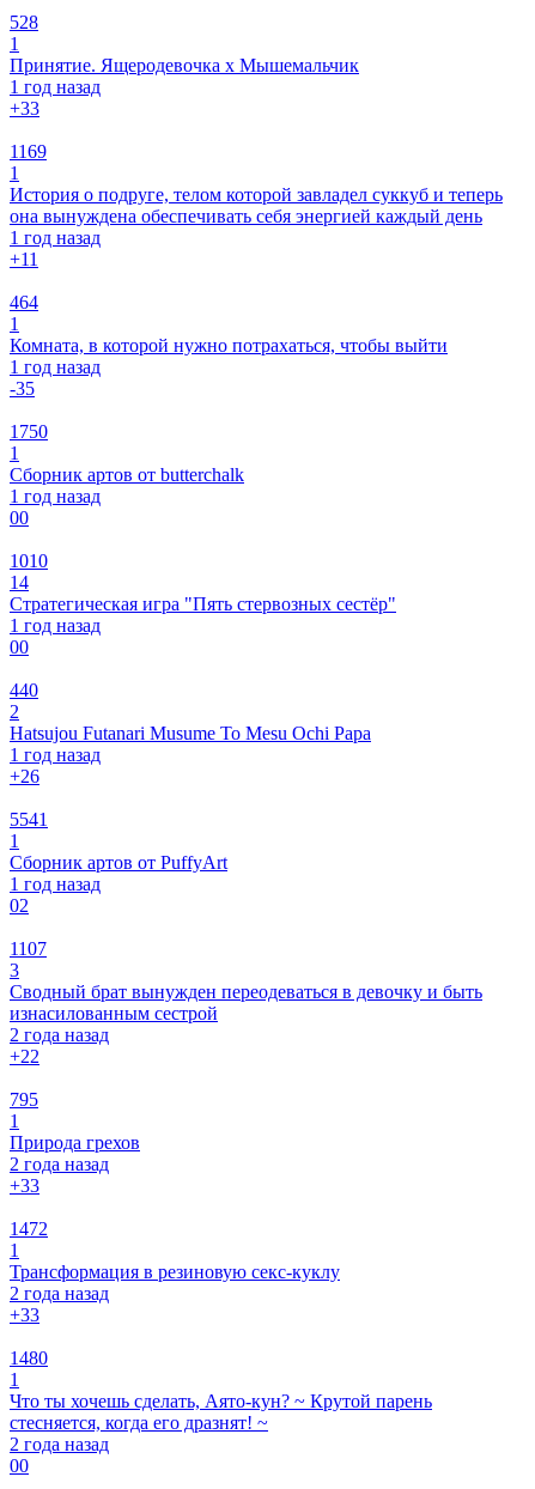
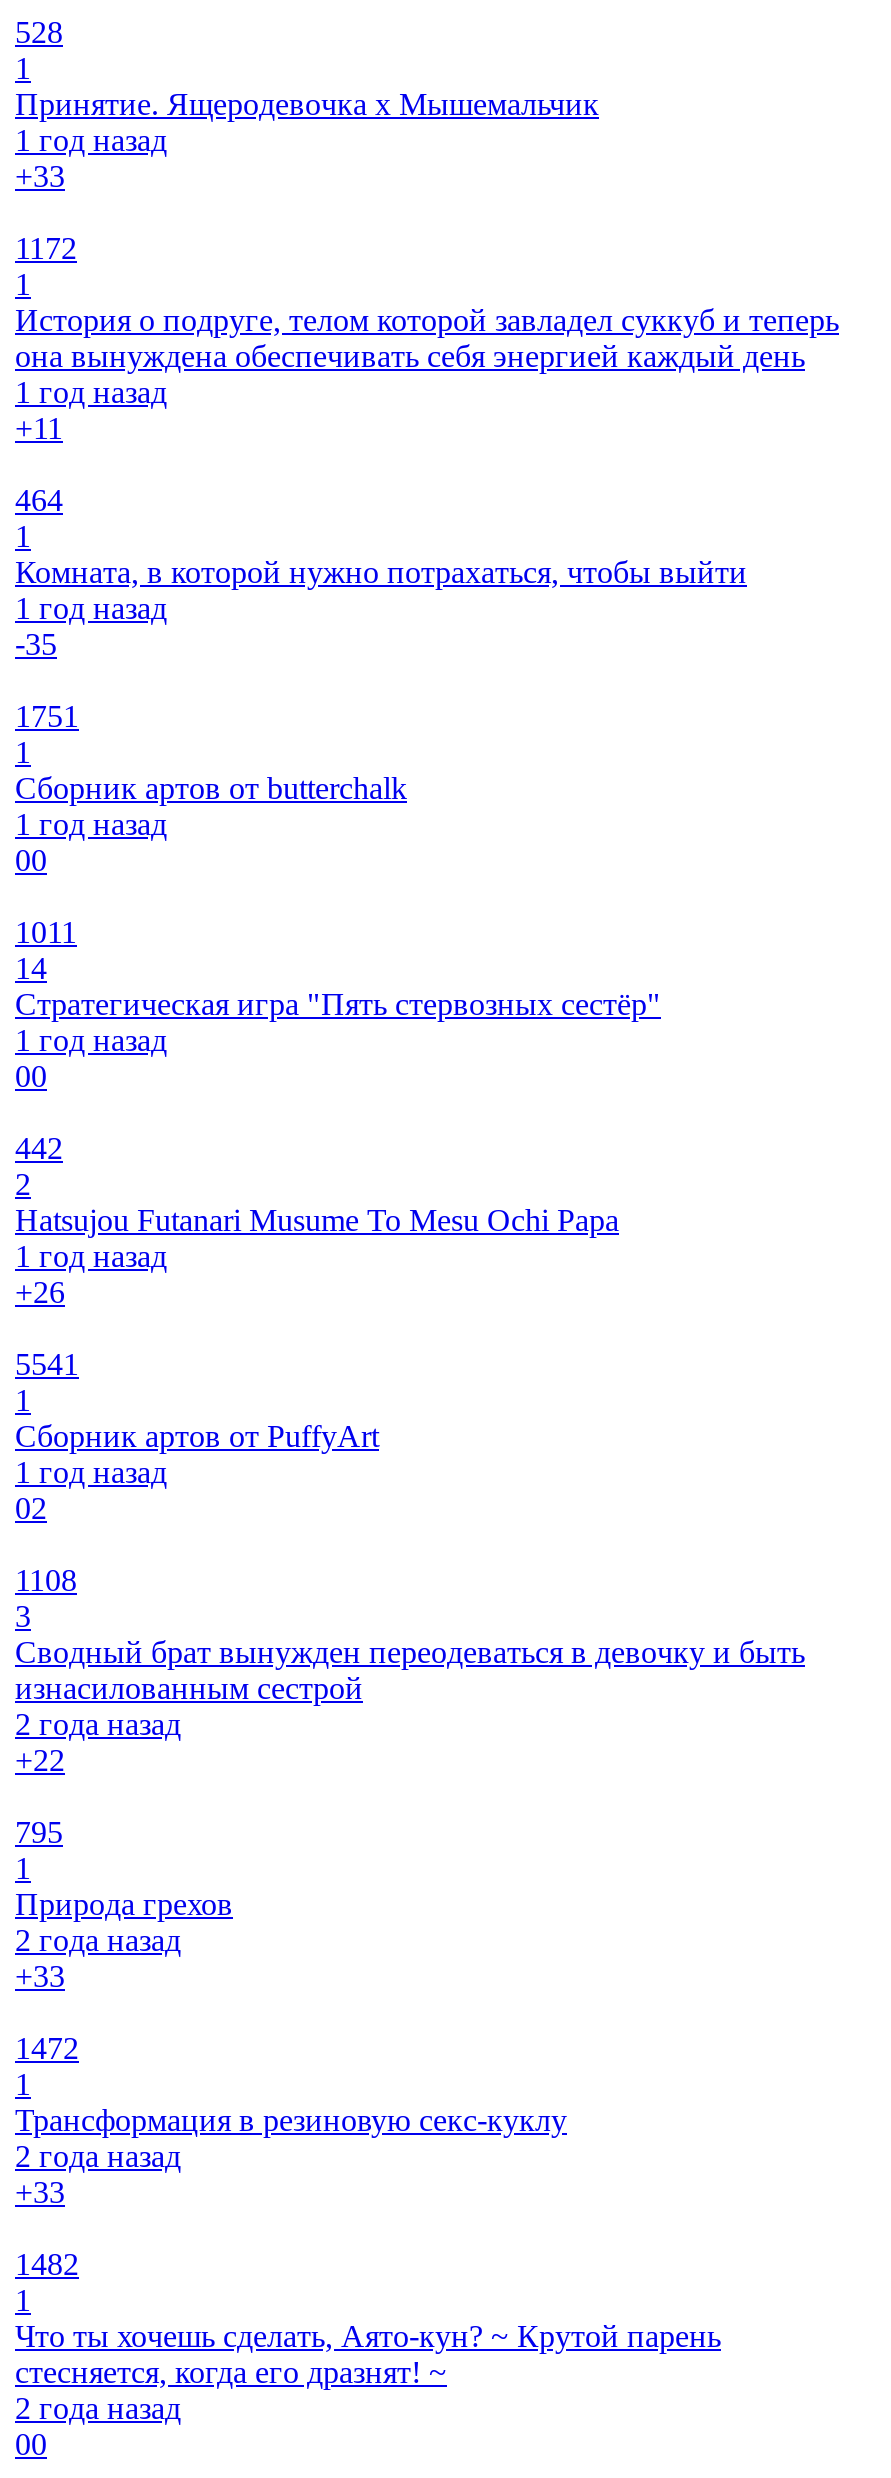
- 1169
+ 1172

- 1750
+ 1751

- 1010
+ 1011

- 440
+ 442

- 1107
+ 1108

- 1480
+ 1482
